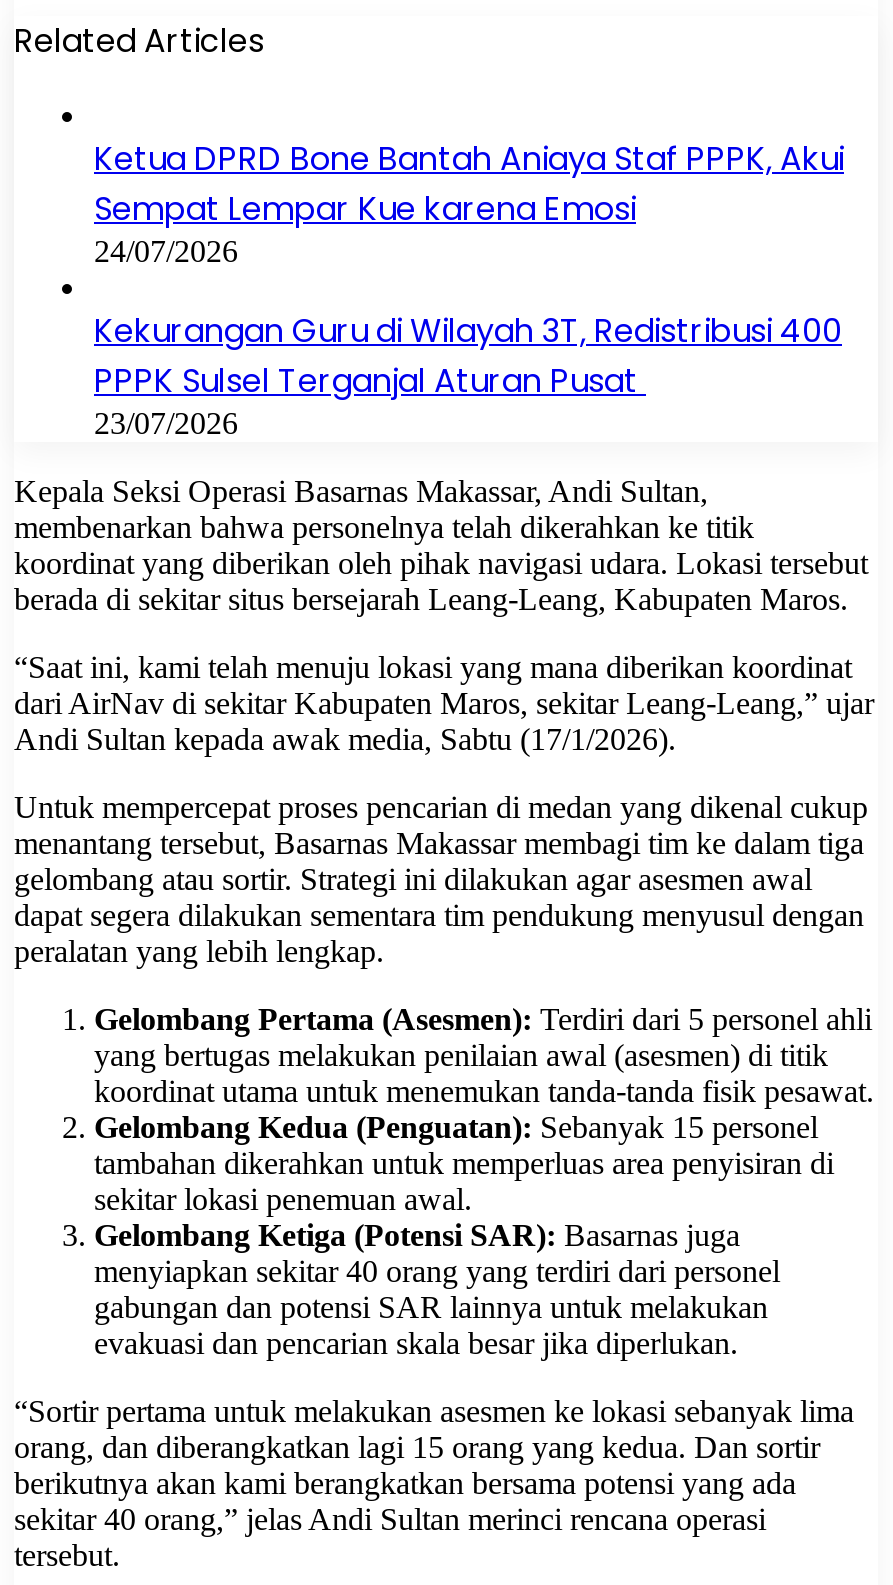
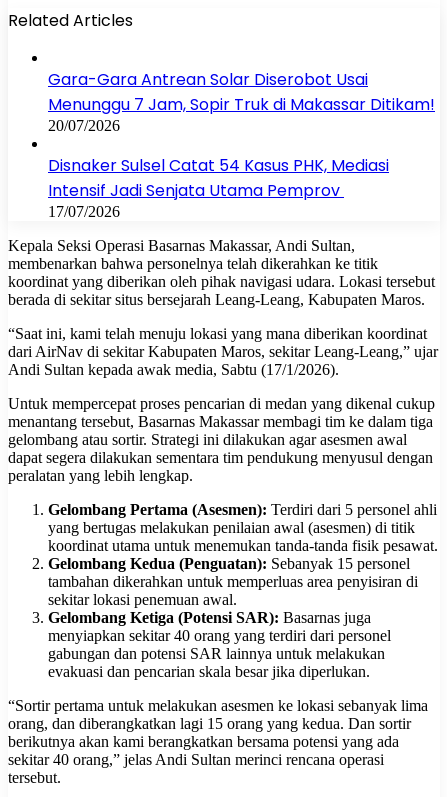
- Ketua DPRD Bone Bantah Aniaya Staf PPPK, Akui
- Sempat Lempar Kue karena Emosi
- 24/07/2026
+ Gara-Gara Antrean Solar Diserobot Usai
+ Menunggu 7 Jam, Sopir Truk di Makassar Ditikam!
+ 20/07/2026

- Kekurangan Guru di Wilayah 3T, Redistribusi 400
- PPPK Sulsel Terganjal Aturan Pusat
- 23/07/2026
+ Disnaker Sulsel Catat 54 Kasus PHK, Mediasi
+ Intensif Jadi Senjata Utama Pemprov
+ 17/07/2026
